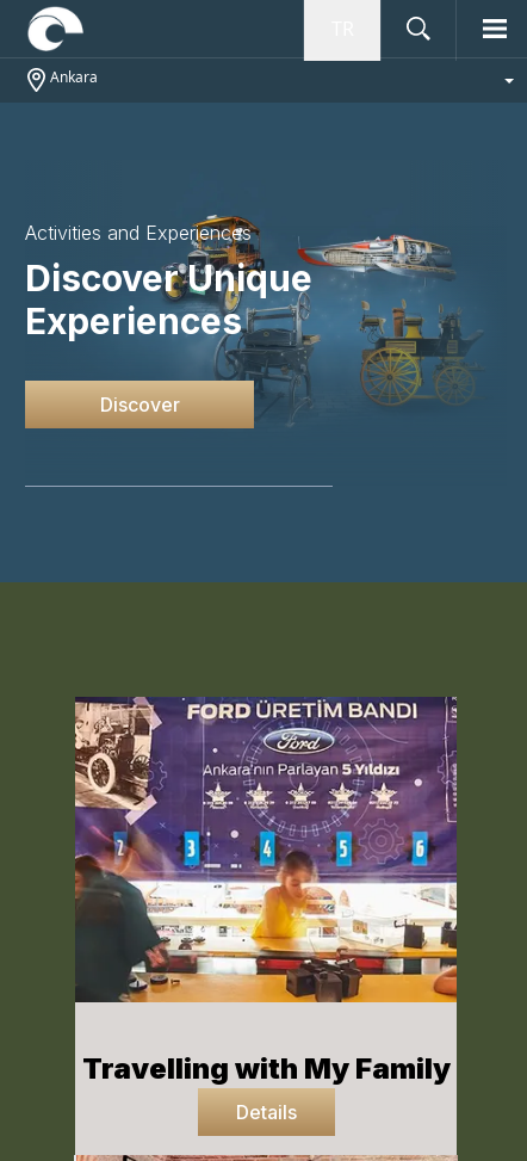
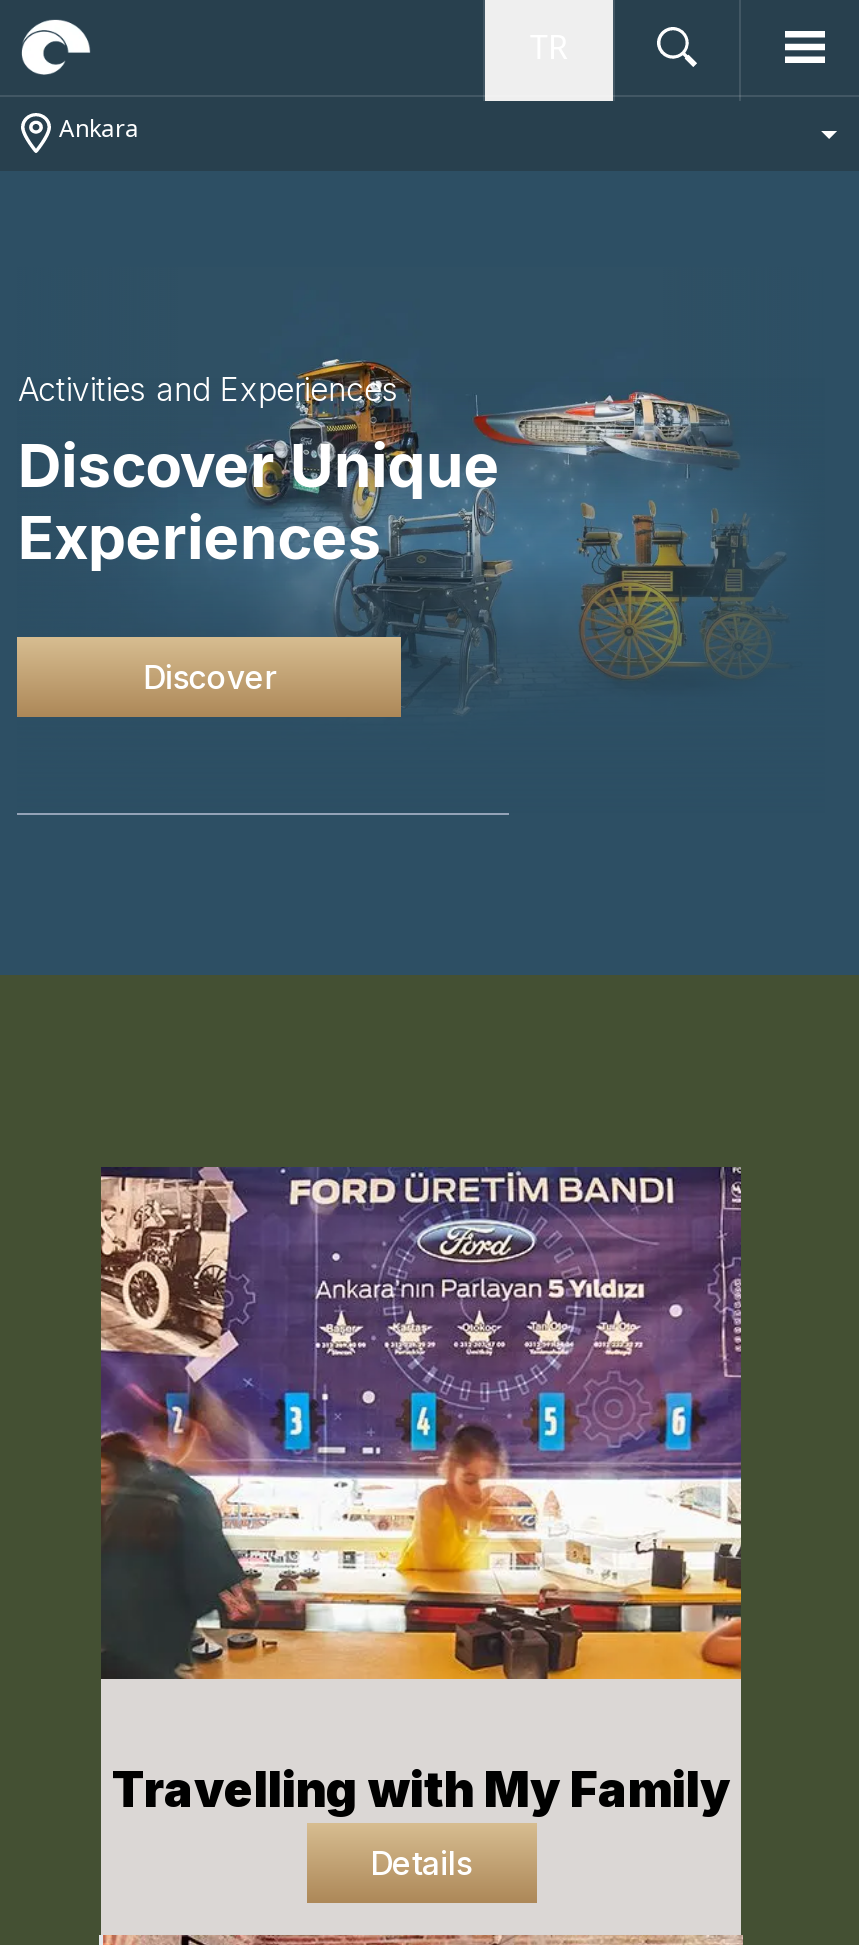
- [image]
+ [image]
